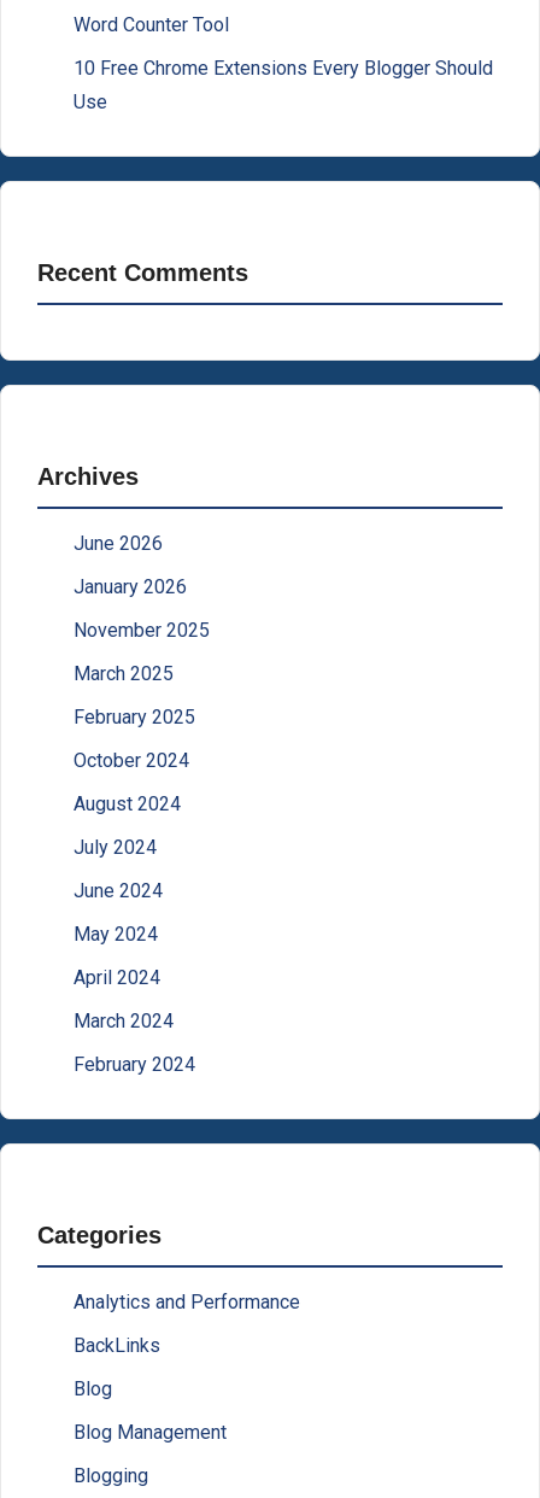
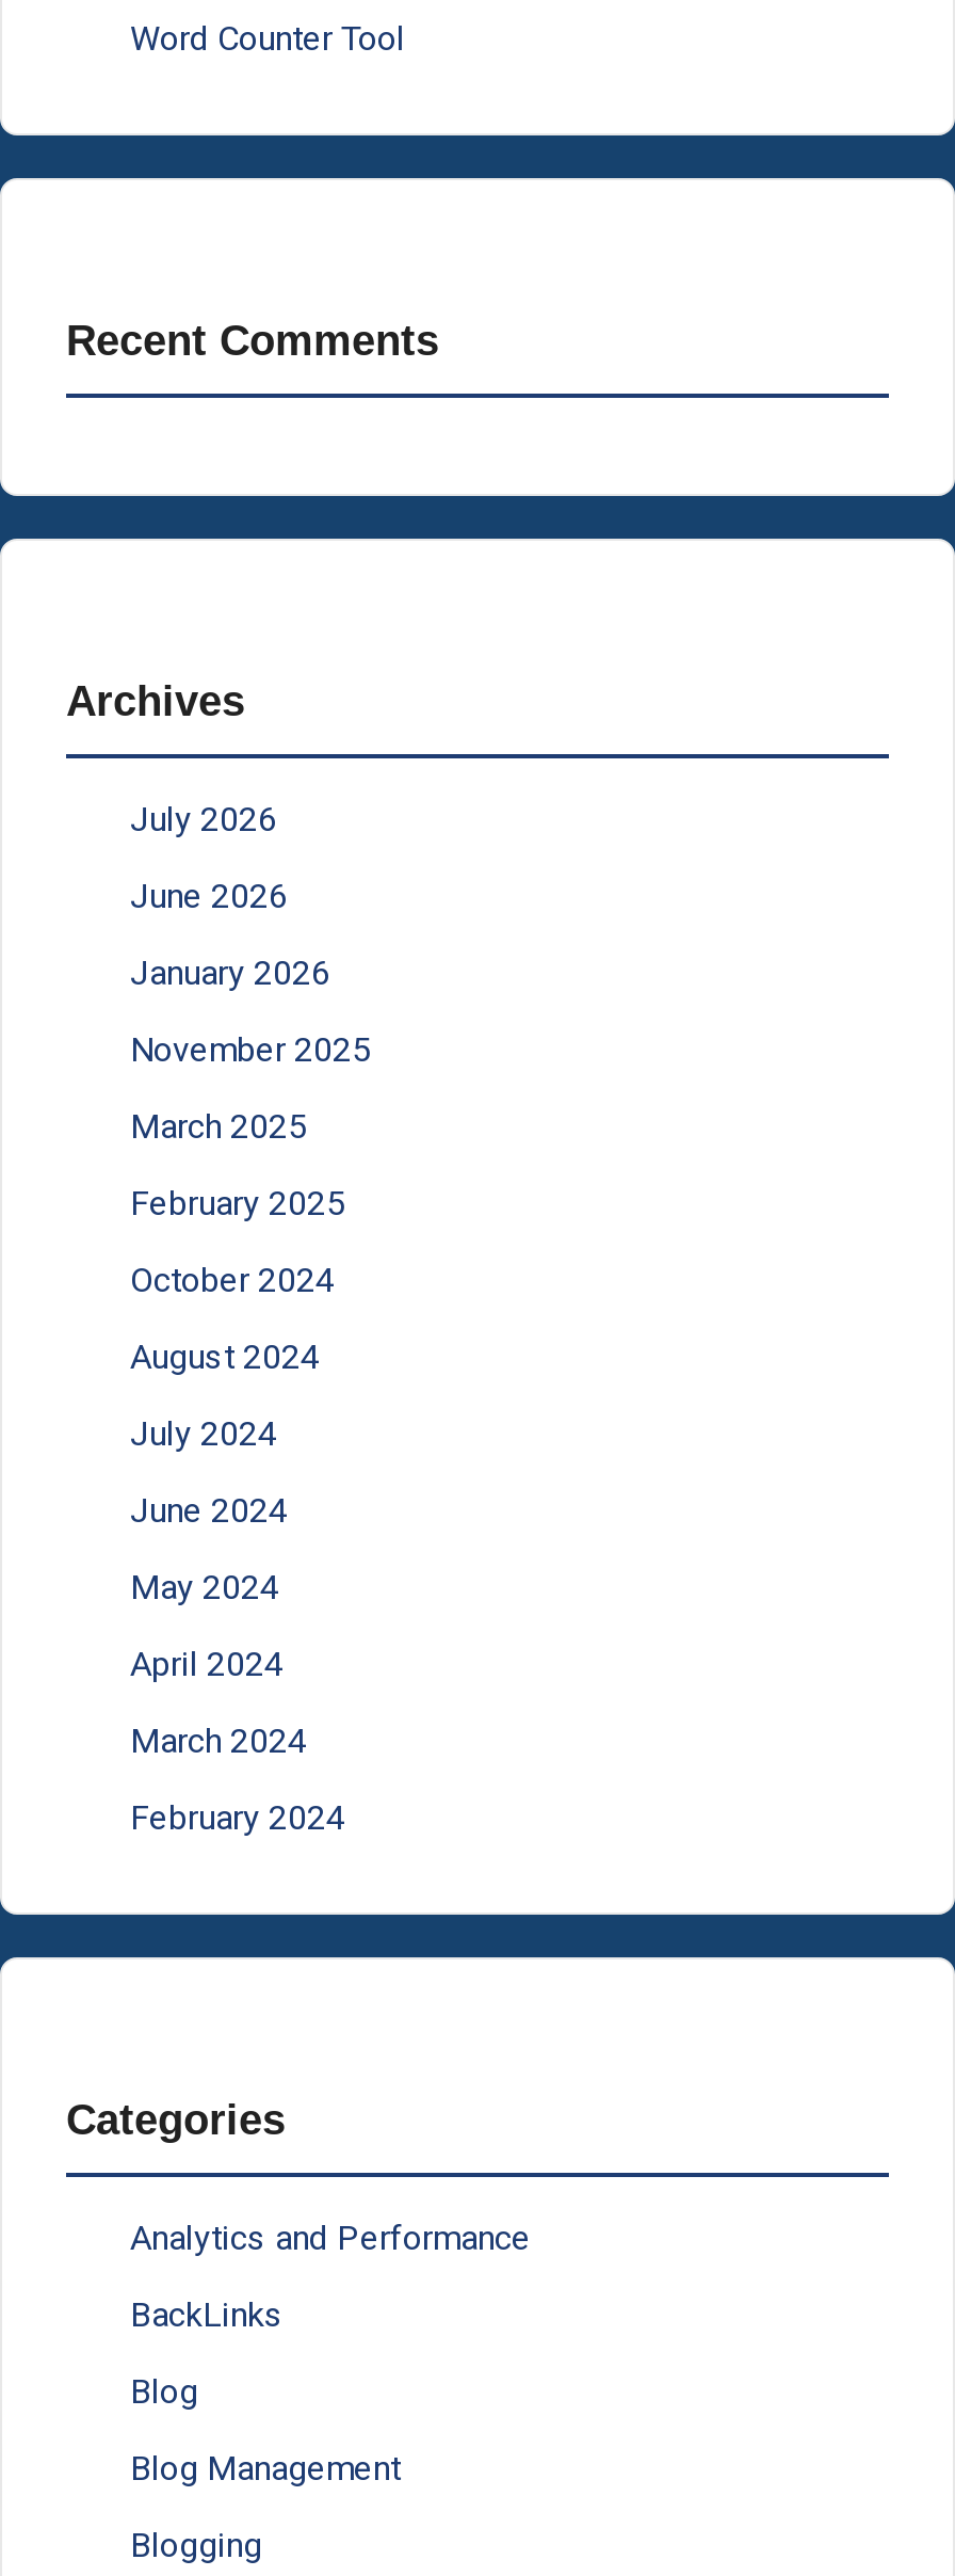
- 10 Free Chrome Extensions Every Blogger Should
- Use

moved up: Recent Comments | Archives

+ July 2026
